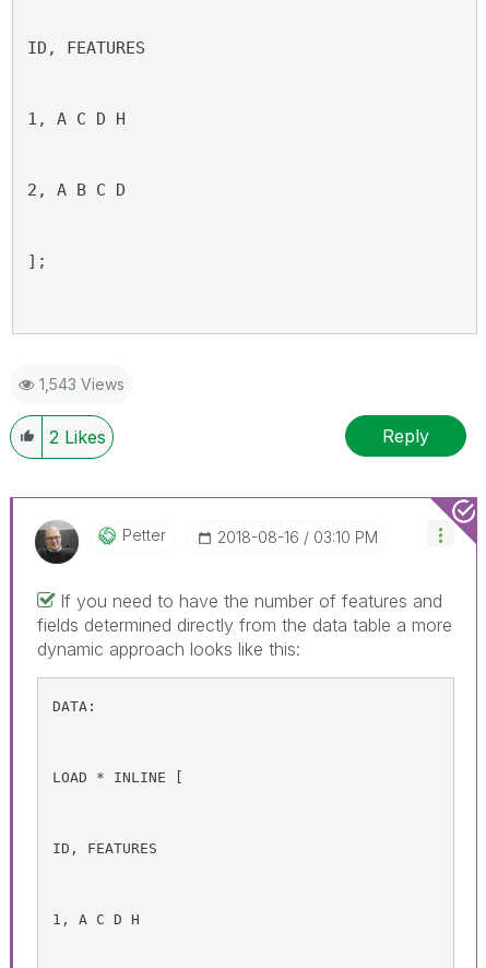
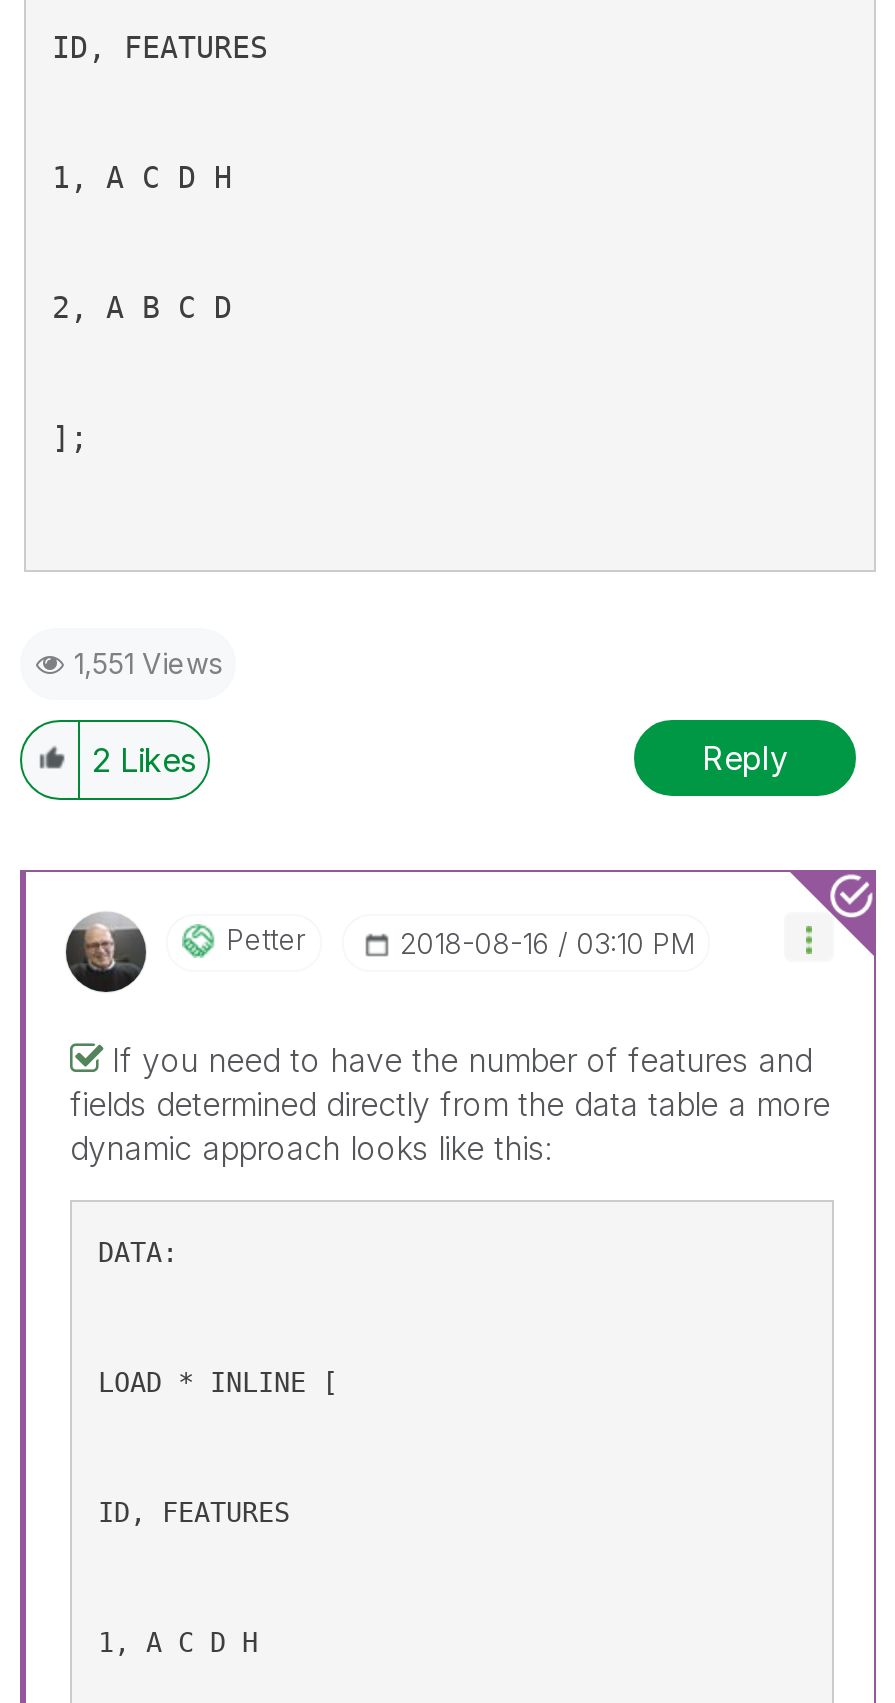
- 1,543 Views
+ 1,551 Views
